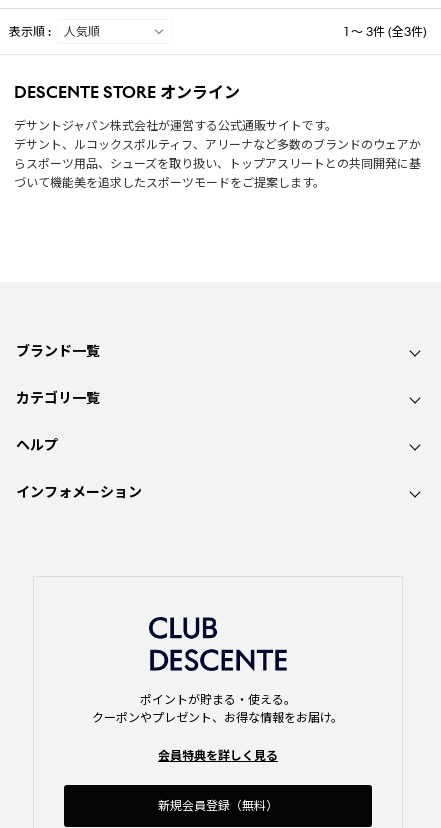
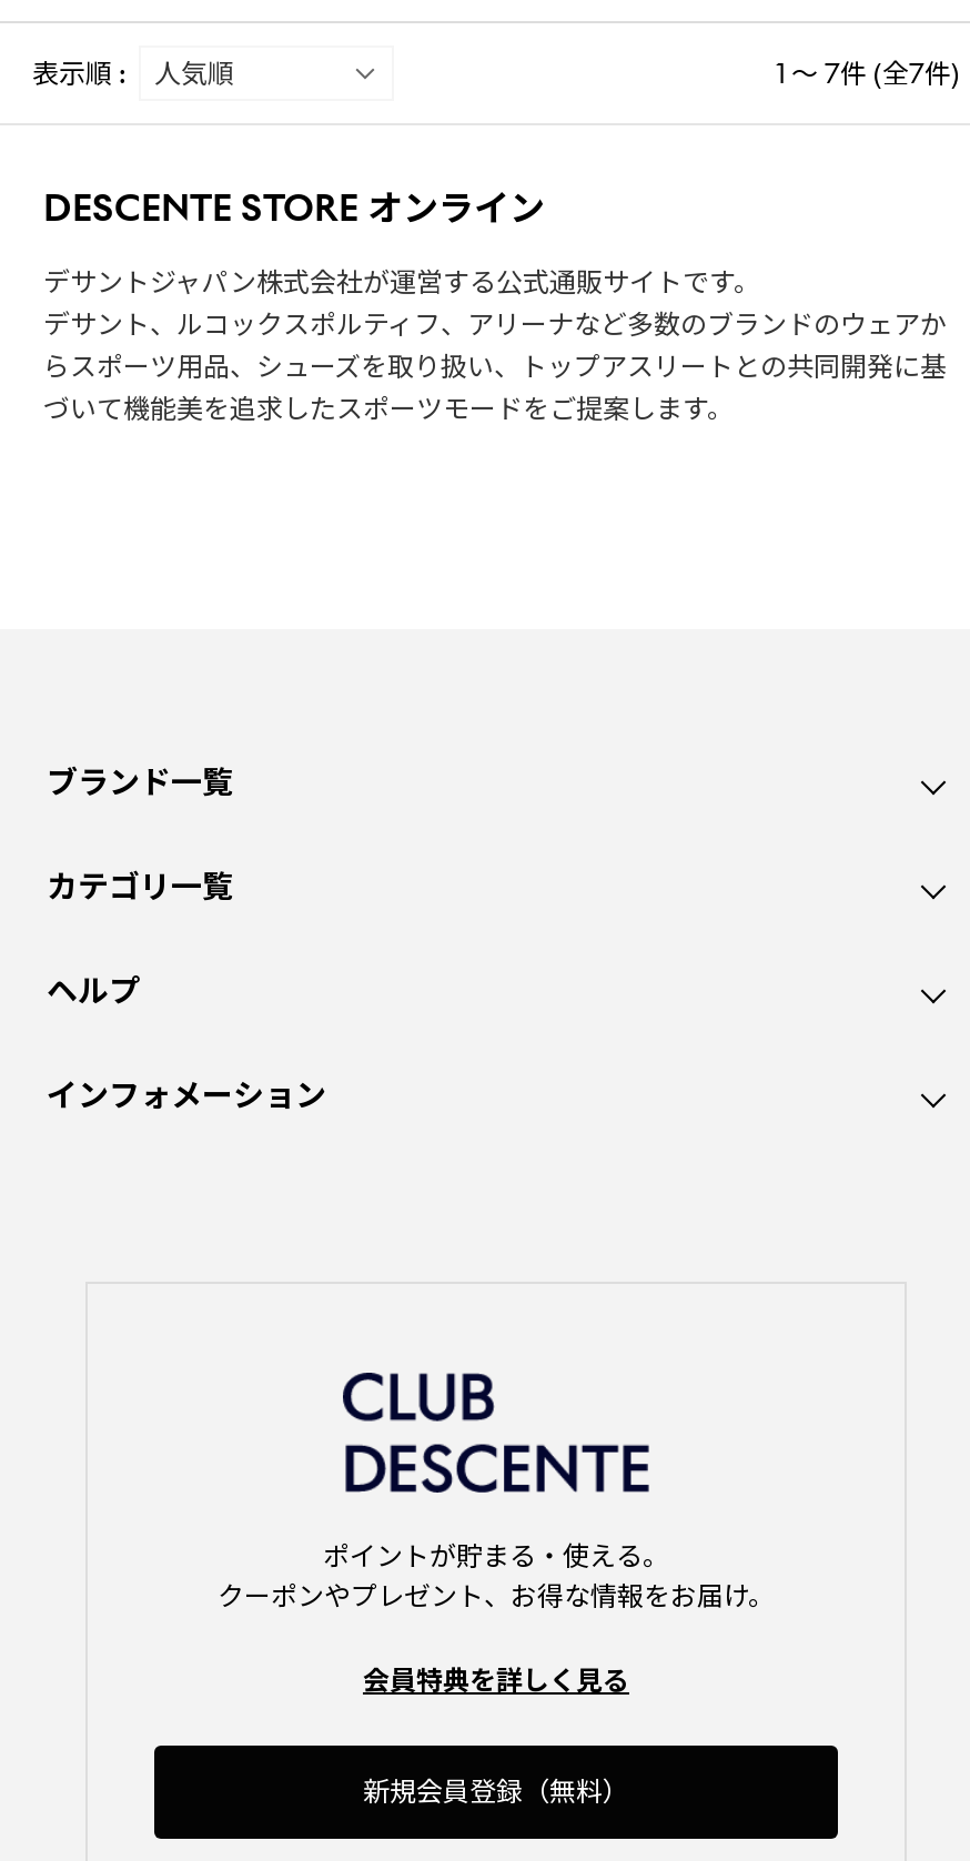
- 1 ～ 3件 (全3件)
+ 1 ～ 7件 (全7件)
